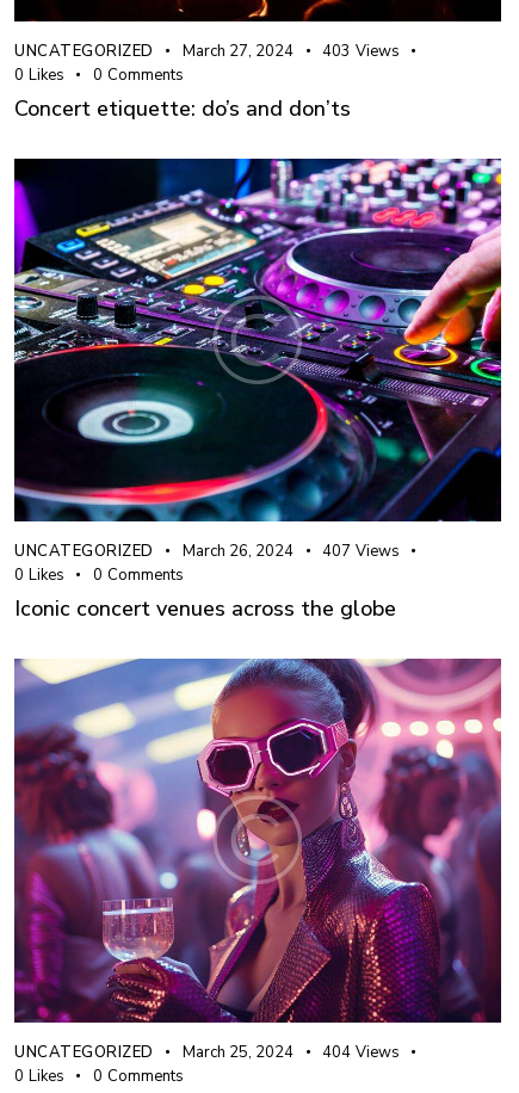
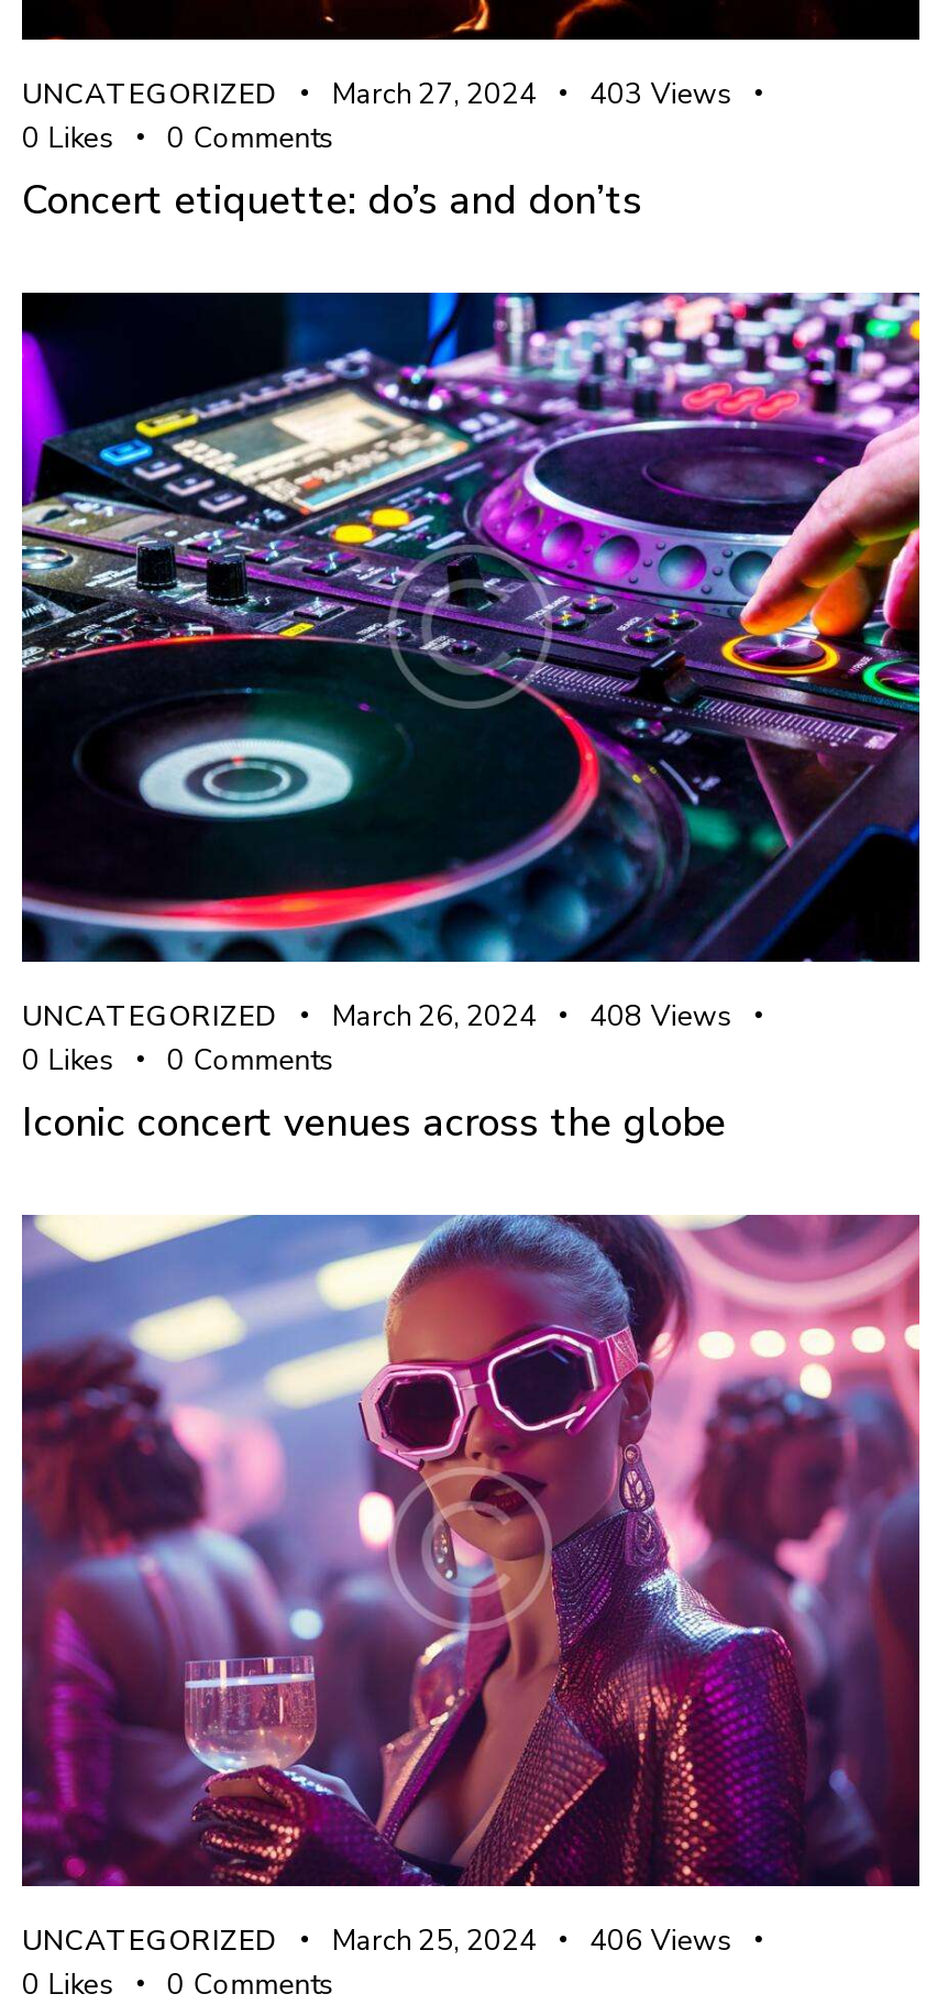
- UNCATEGORIZED March 26, 2024 407 Views
+ UNCATEGORIZED March 26, 2024 408 Views

- UNCATEGORIZED March 25, 2024 404 Views
+ UNCATEGORIZED March 25, 2024 406 Views
